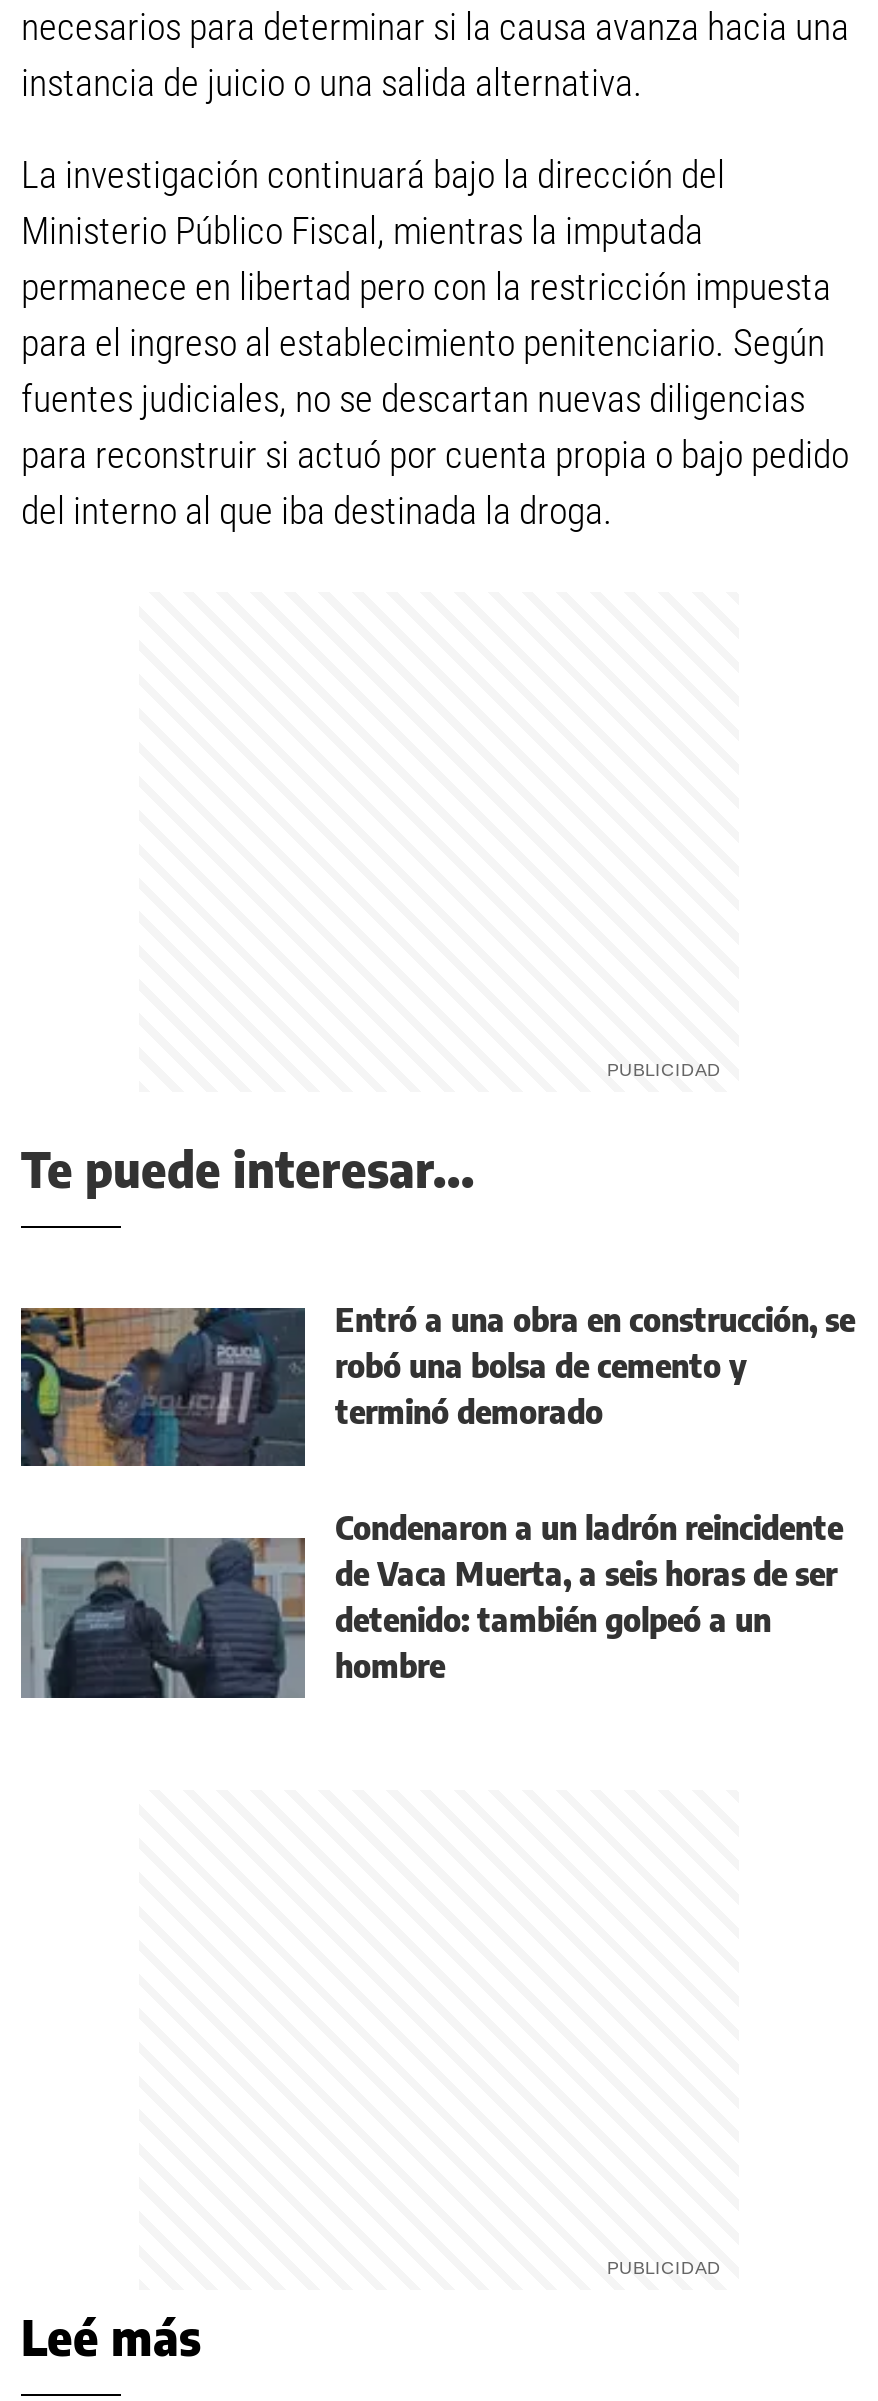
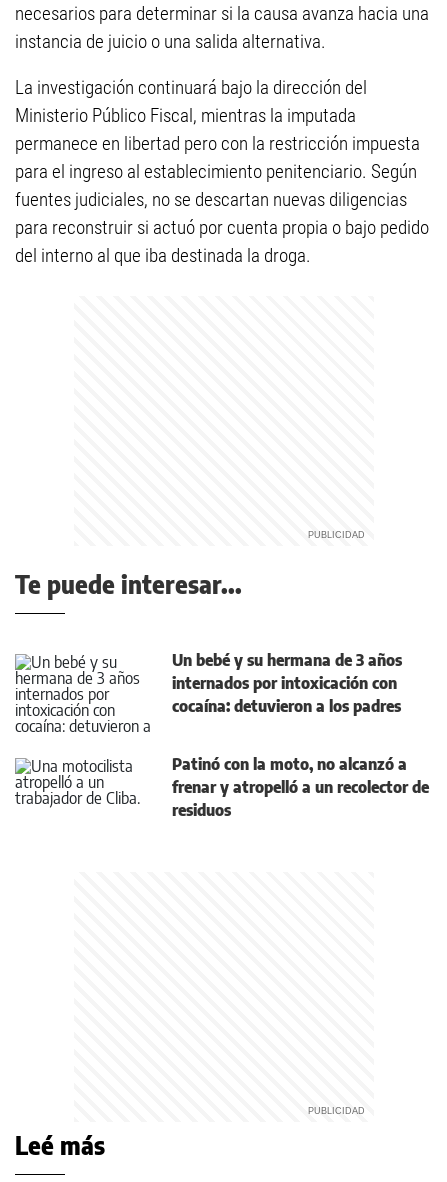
- [image]
- Entró a una obra en construcción, se
- robó una bolsa de cemento y
- terminó demorado
+ [image]
+ Un bebé y su hermana de 3 años
+ internados por intoxicación con
+ cocaína: detuvieron a los padres

- [image]
- Condenaron a un ladrón reincidente
- de Vaca Muerta, a seis horas de ser
- detenido: también golpeó a un
- hombre
+ [image]
+ Patinó con la moto, no alcanzó a
+ frenar y atropelló a un recolector de
+ residuos
